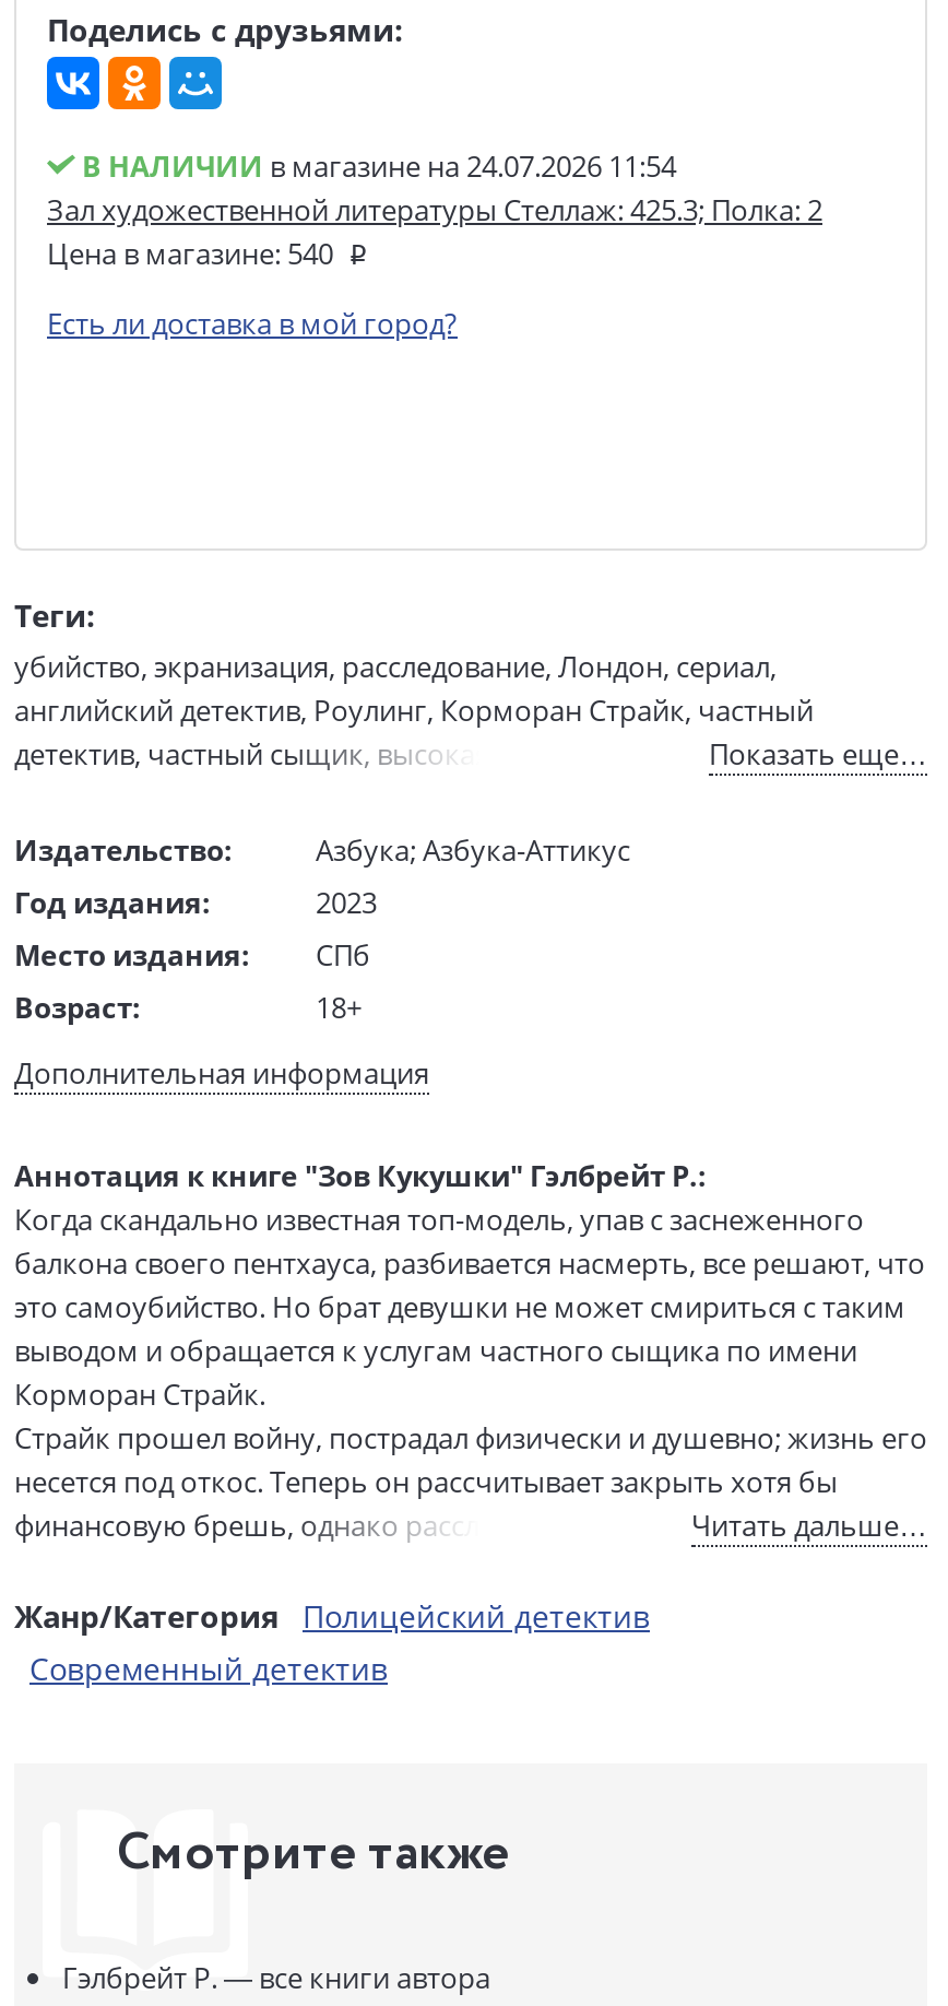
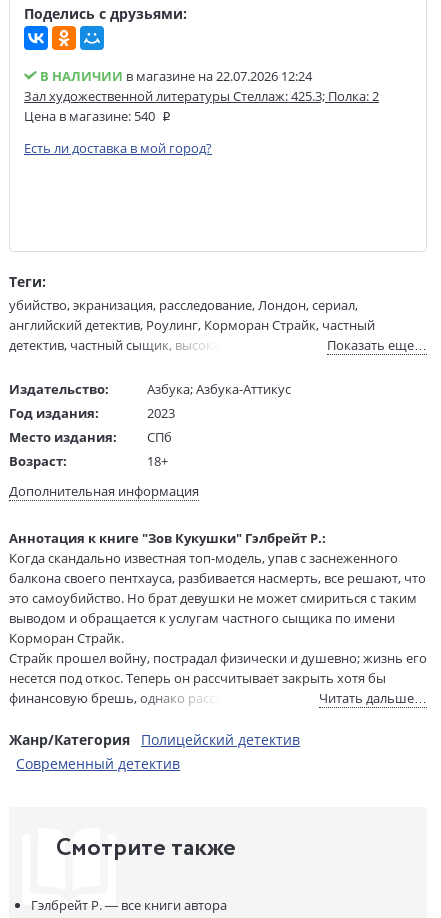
- В НАЛИЧИИ в магазине на 24.07.2026 11:54
+ В НАЛИЧИИ в магазине на 22.07.2026 12:24
